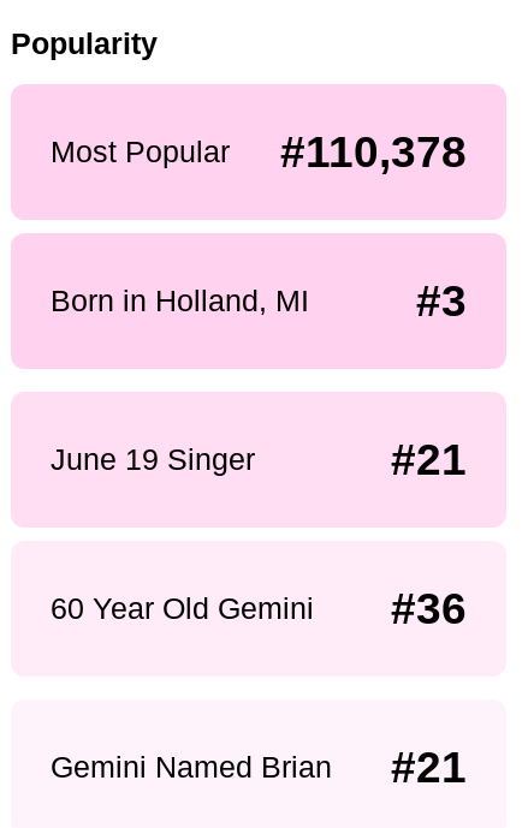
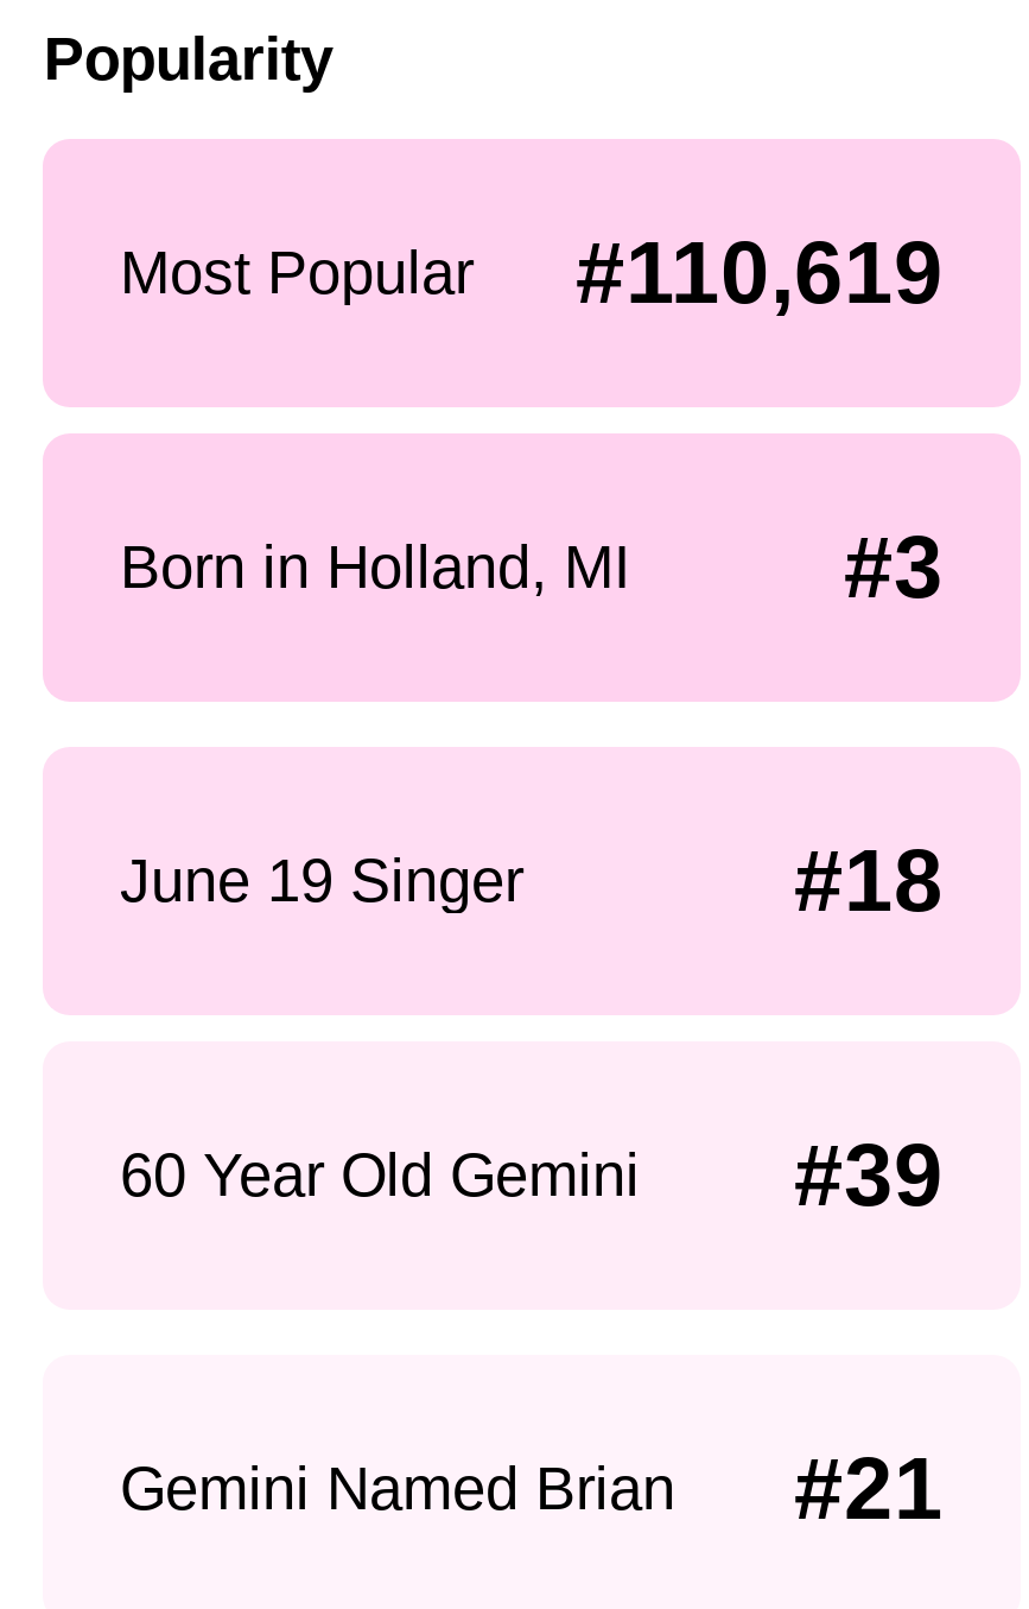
- Most Popular #110,378
+ Most Popular #110,619

- #21
+ #18

- #36
+ #39
